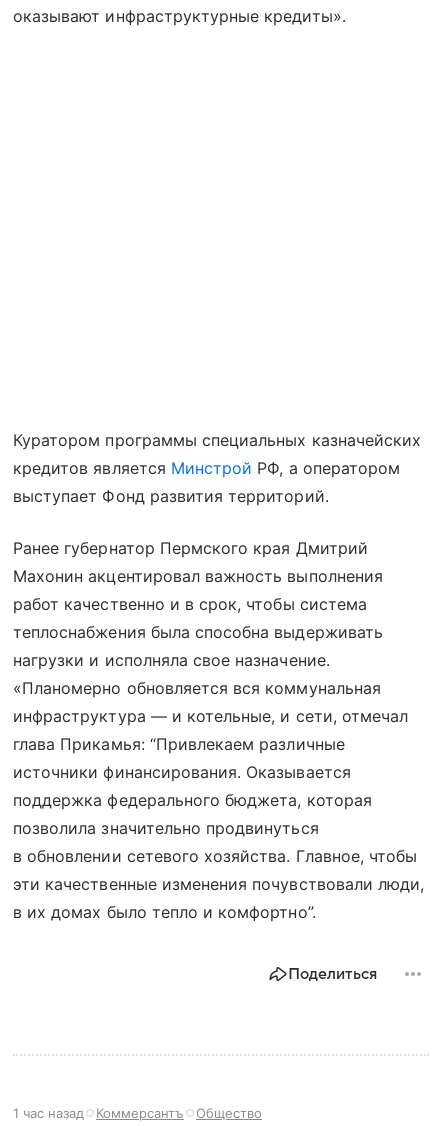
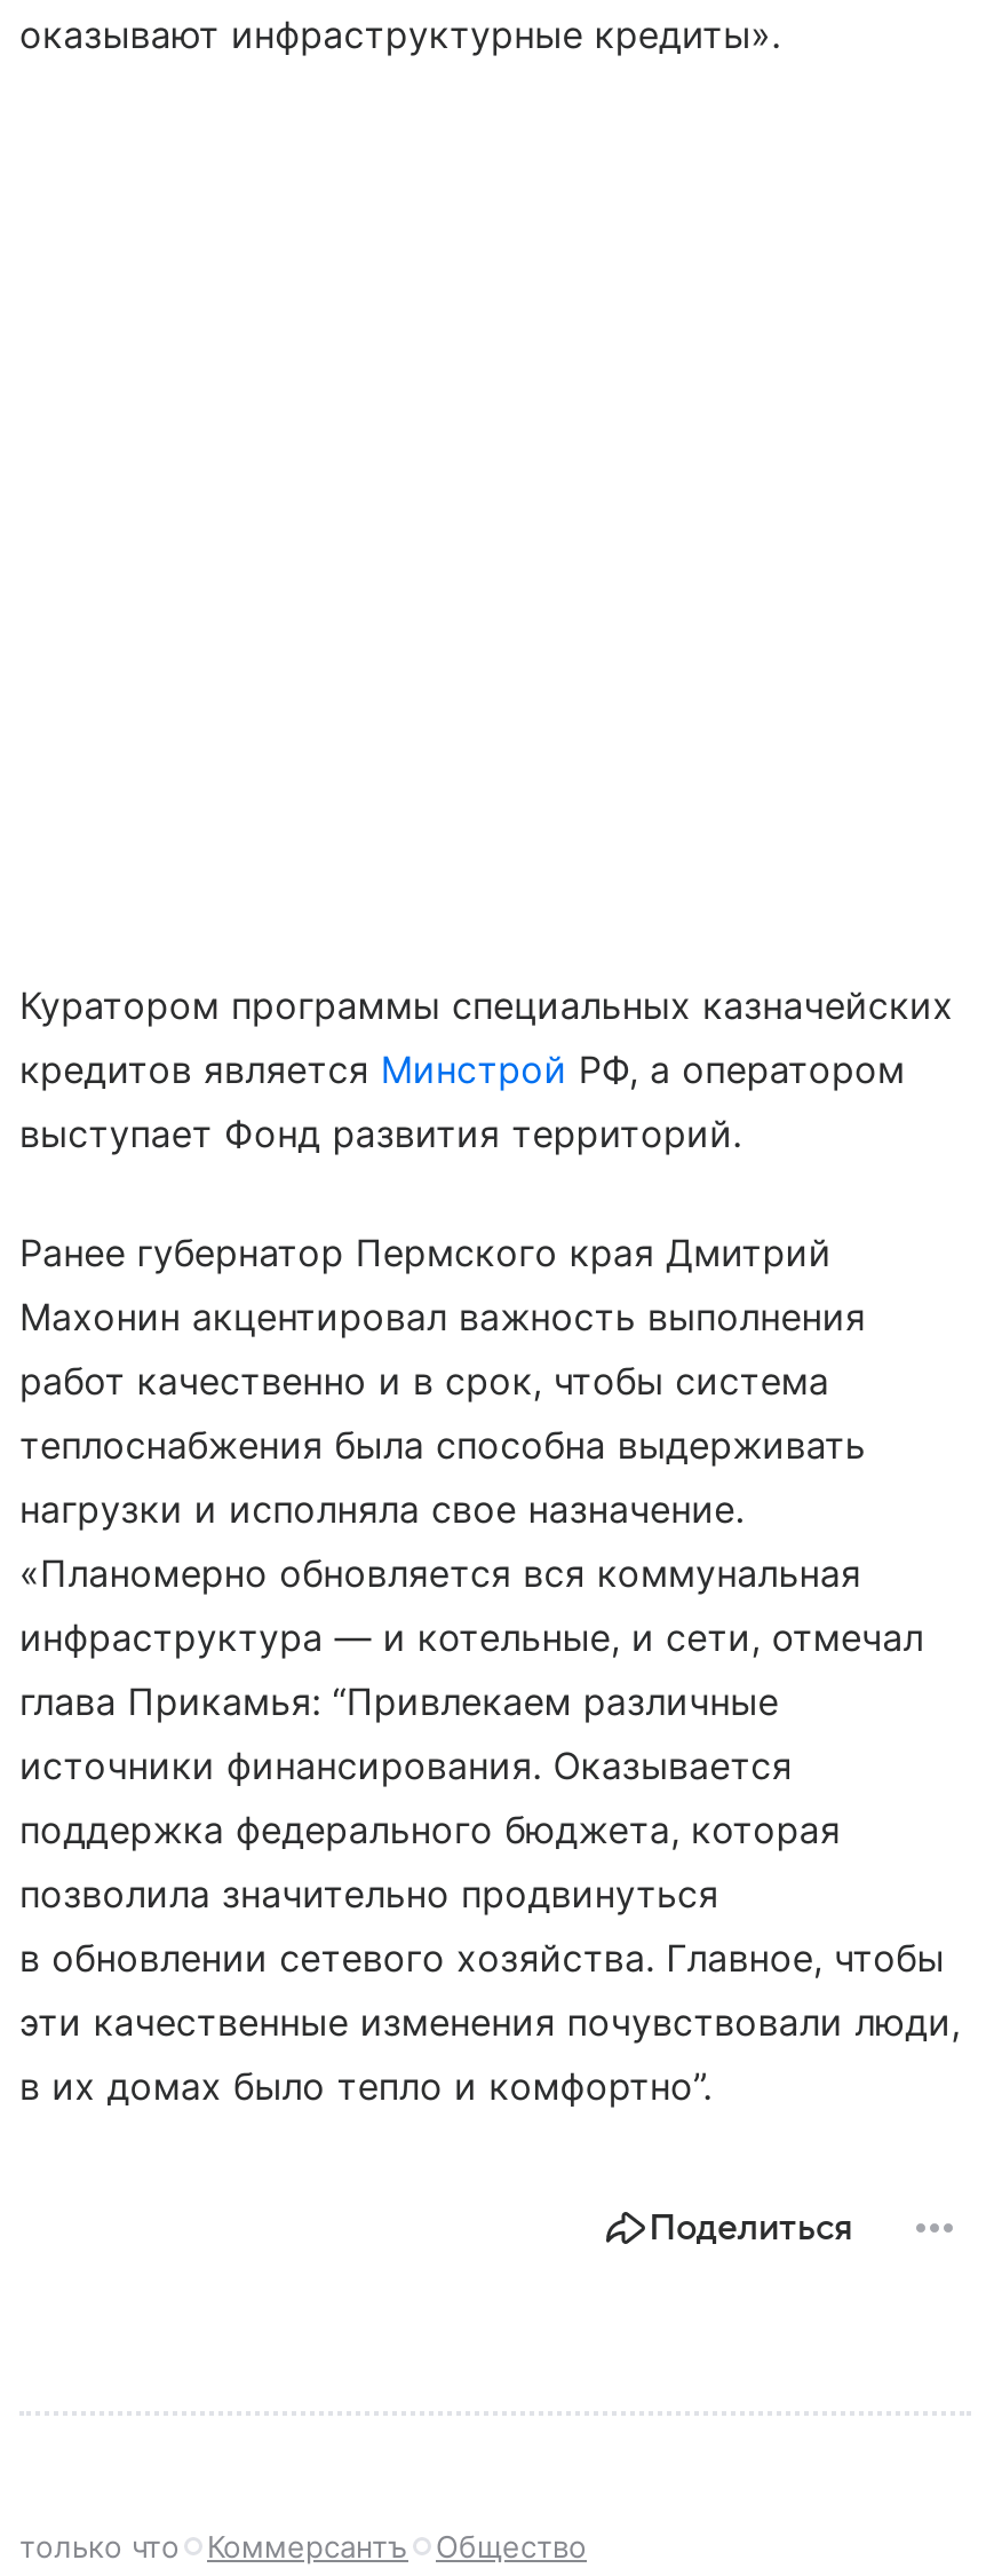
- 1 час назад
+ только что
